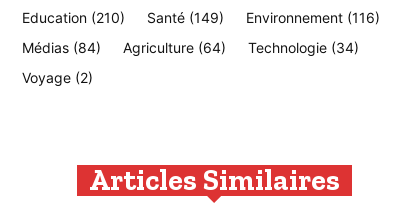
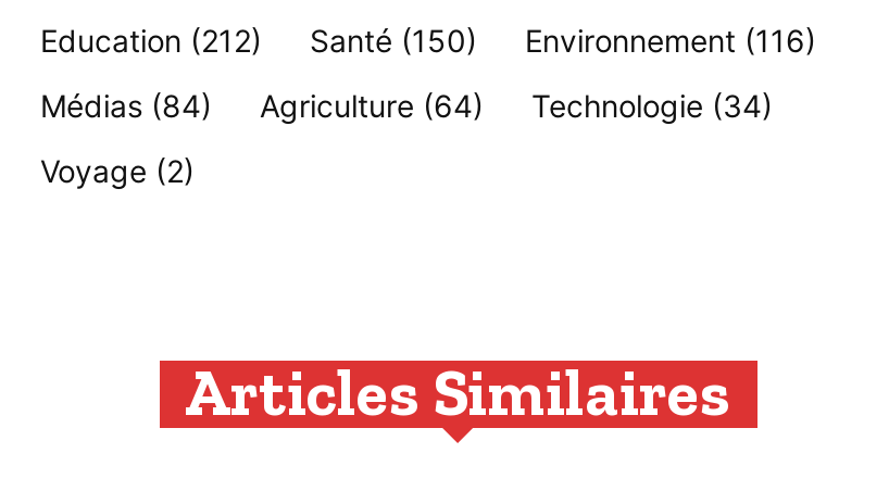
- Education (210)
+ Education (212)

- Santé (149)
+ Santé (150)
